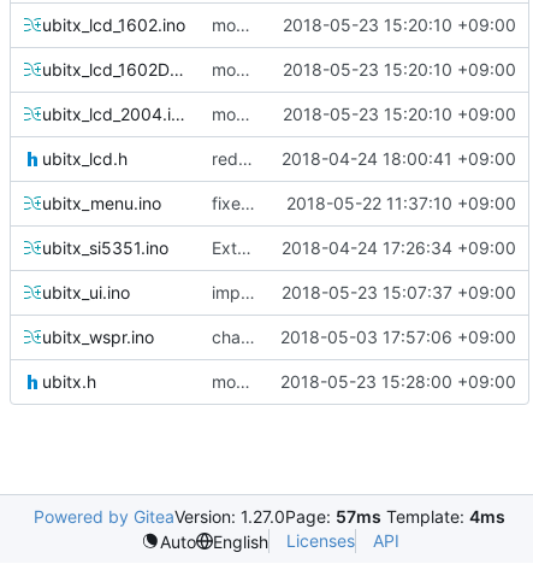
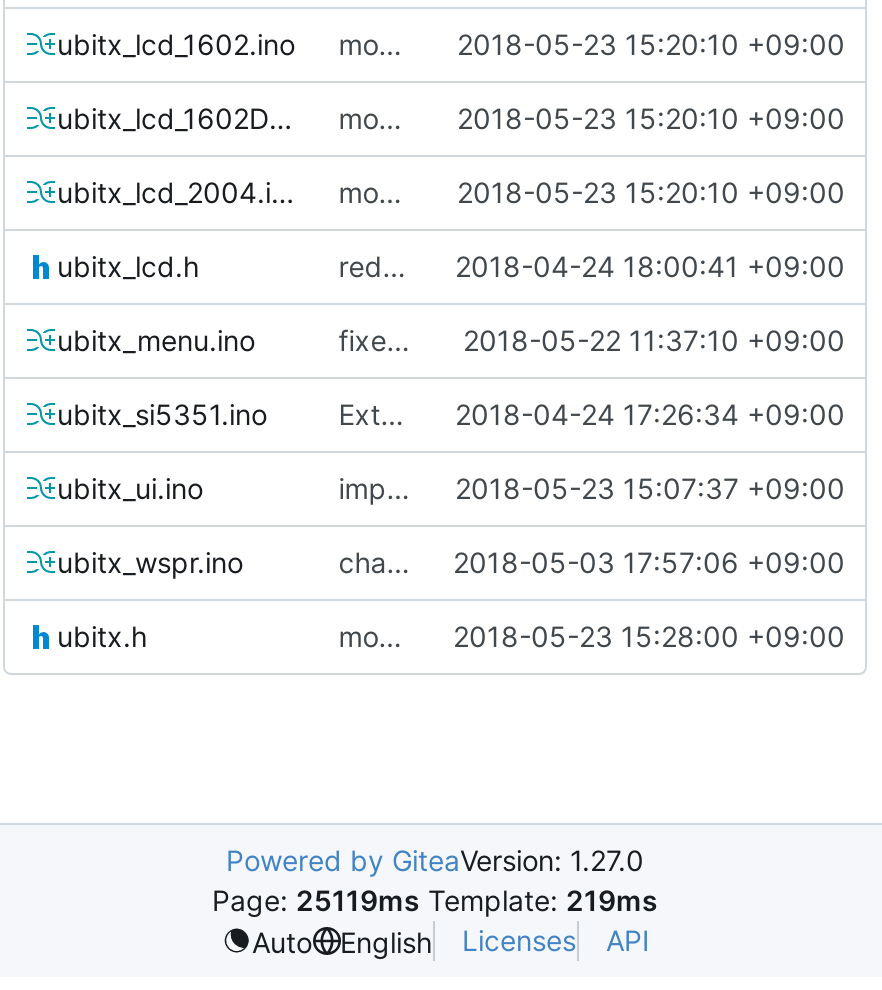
- Powered by GiteaVersion: 1.27.0Page: 57ms Template: 4ms
+ Powered by GiteaVersion: 1.27.0
+ Page: 25119ms Template: 219ms
